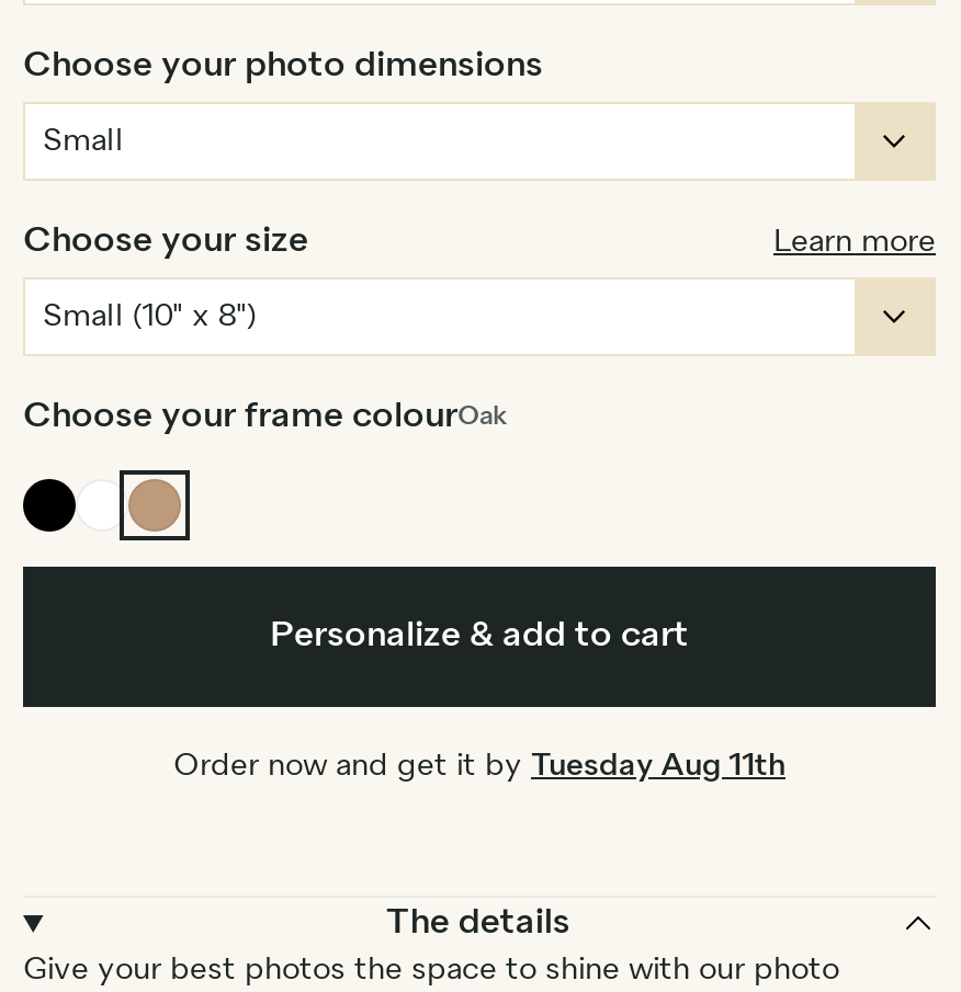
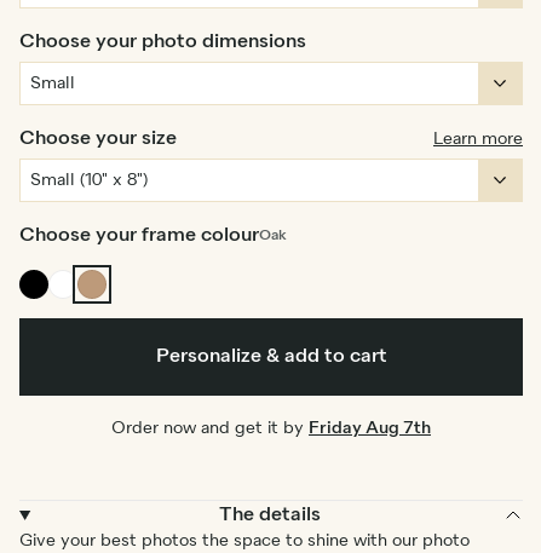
- Order now and get it by Tuesday Aug 11th
+ Order now and get it by Friday Aug 7th
